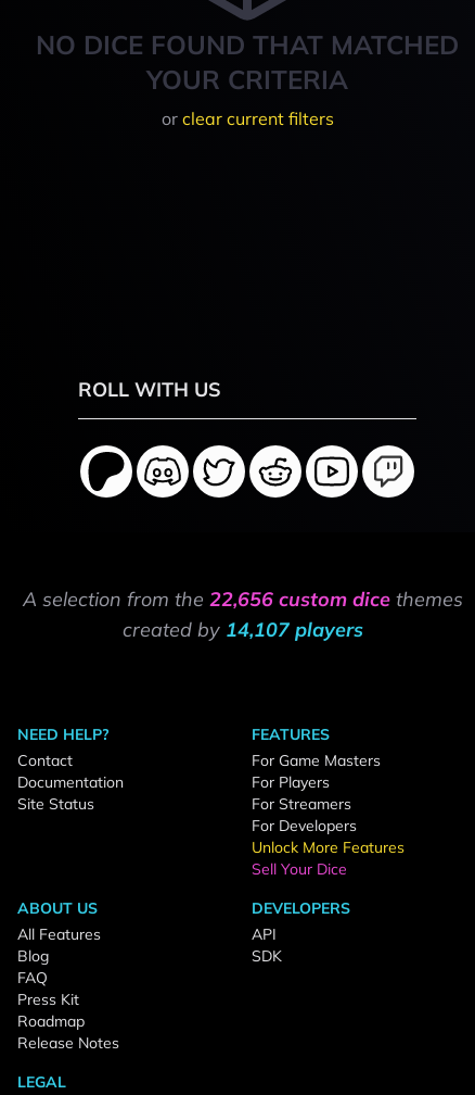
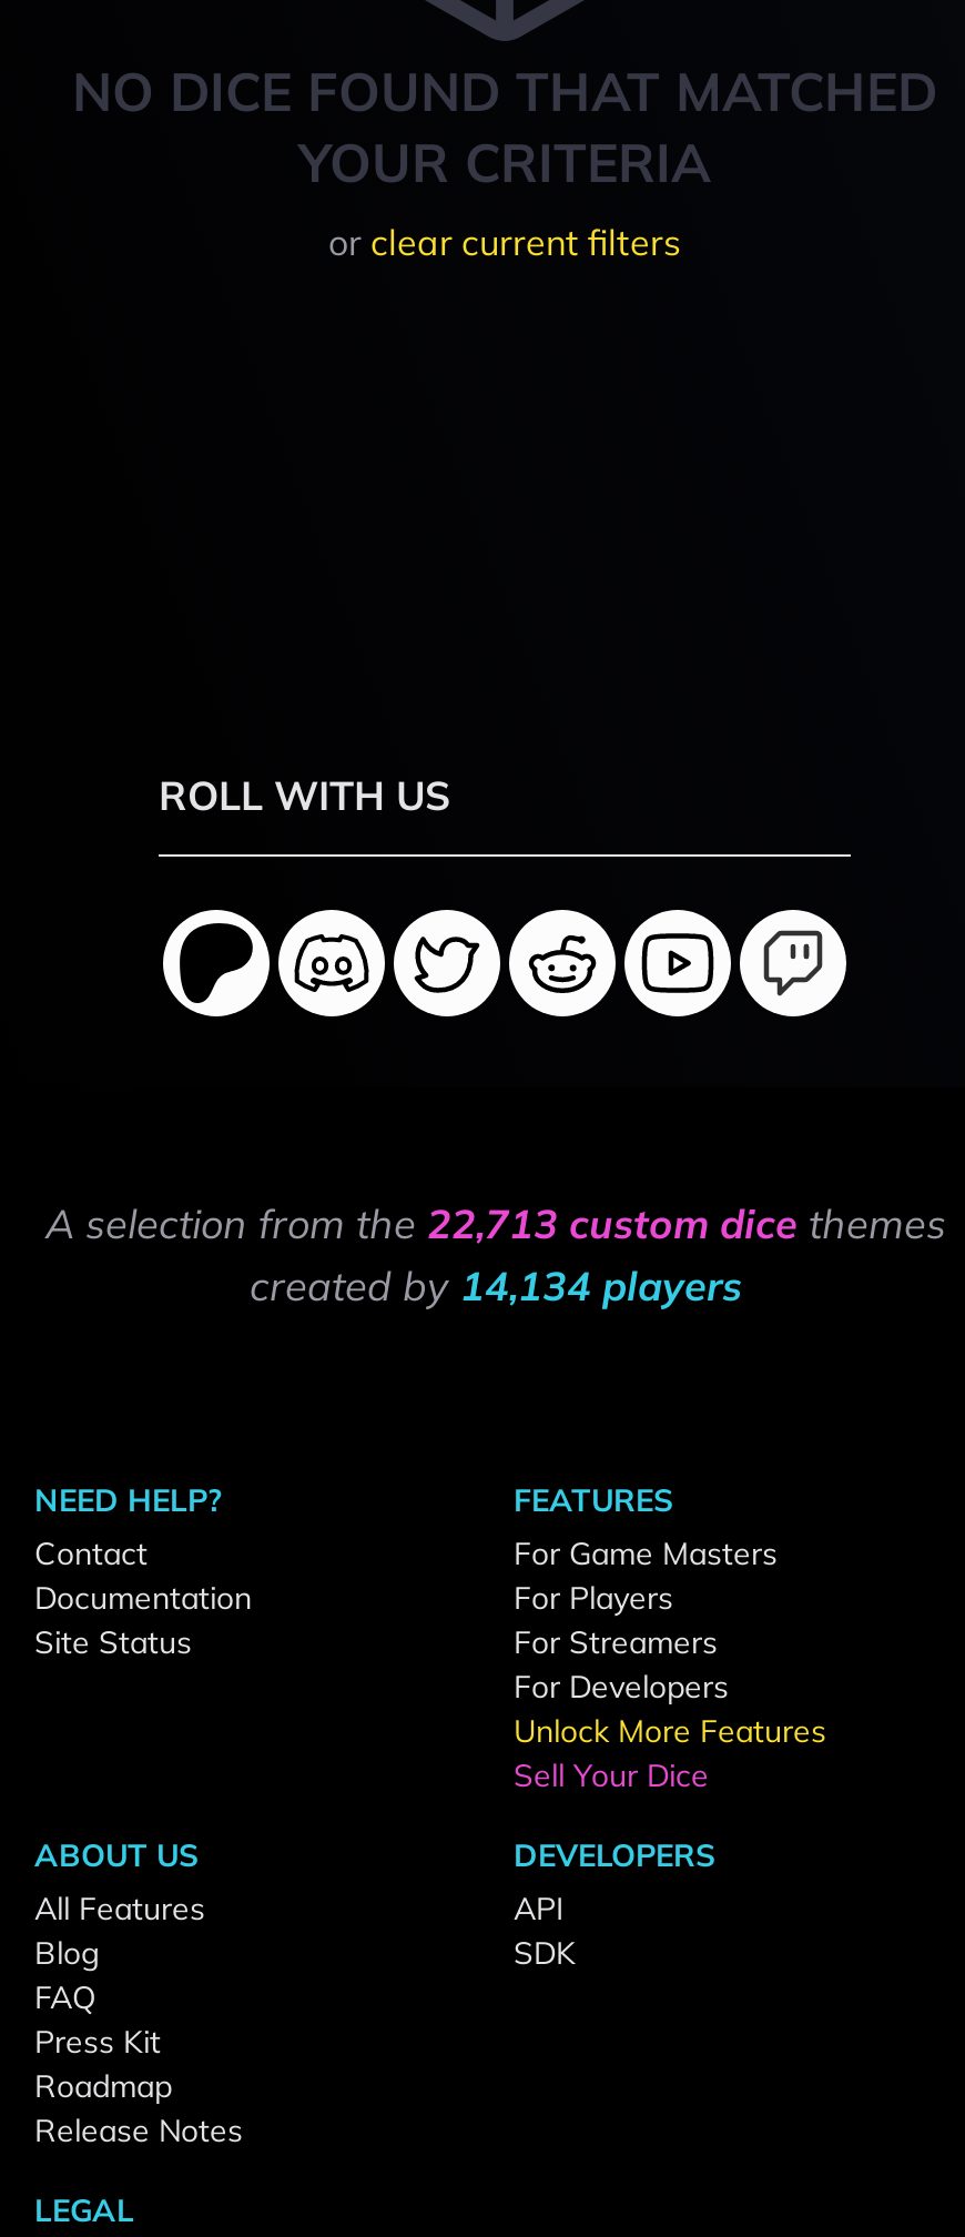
- A selection from the 22,656 custom dice themes
+ A selection from the 22,713 custom dice themes

- created by 14,107 players
+ created by 14,134 players
